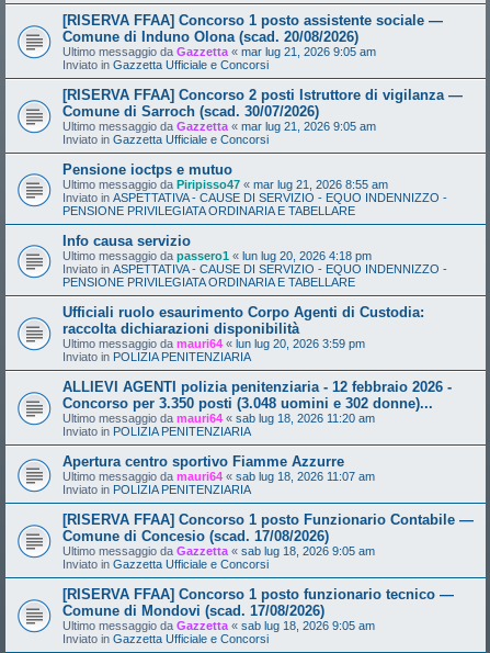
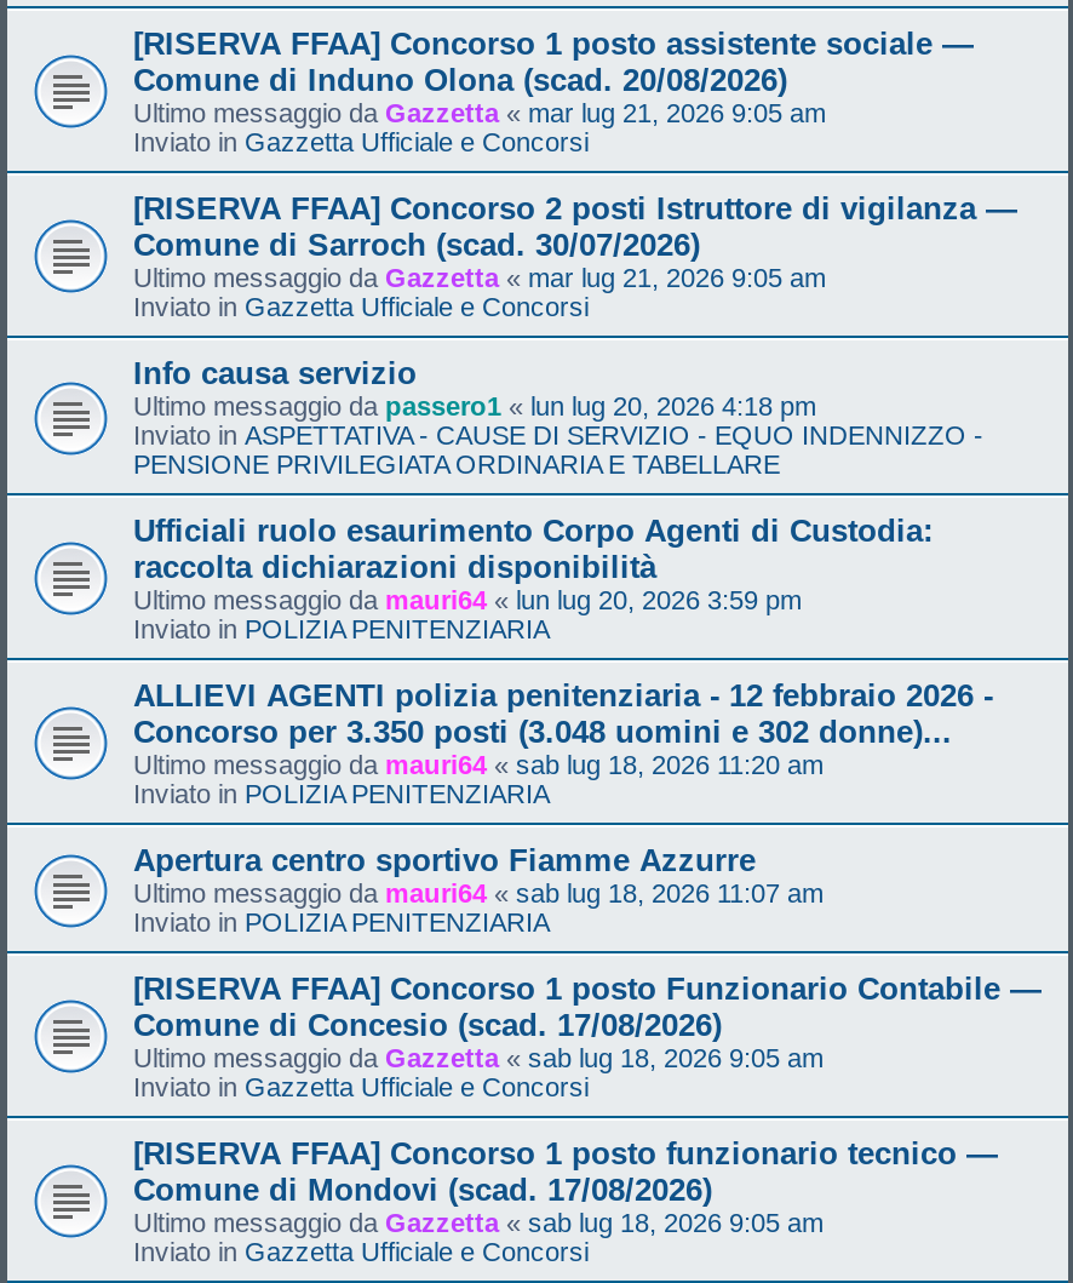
- Pensione ioctps e mutuo
- Ultimo messaggio da Piripisso47 «mar lug 21, 2026 8:55 am
- Inviato in ASPETTATIVA - CAUSE DI SERVIZIO - EQUO INDENNIZZO -
- PENSIONE PRIVILEGIATA ORDINARIA E TABELLARE
